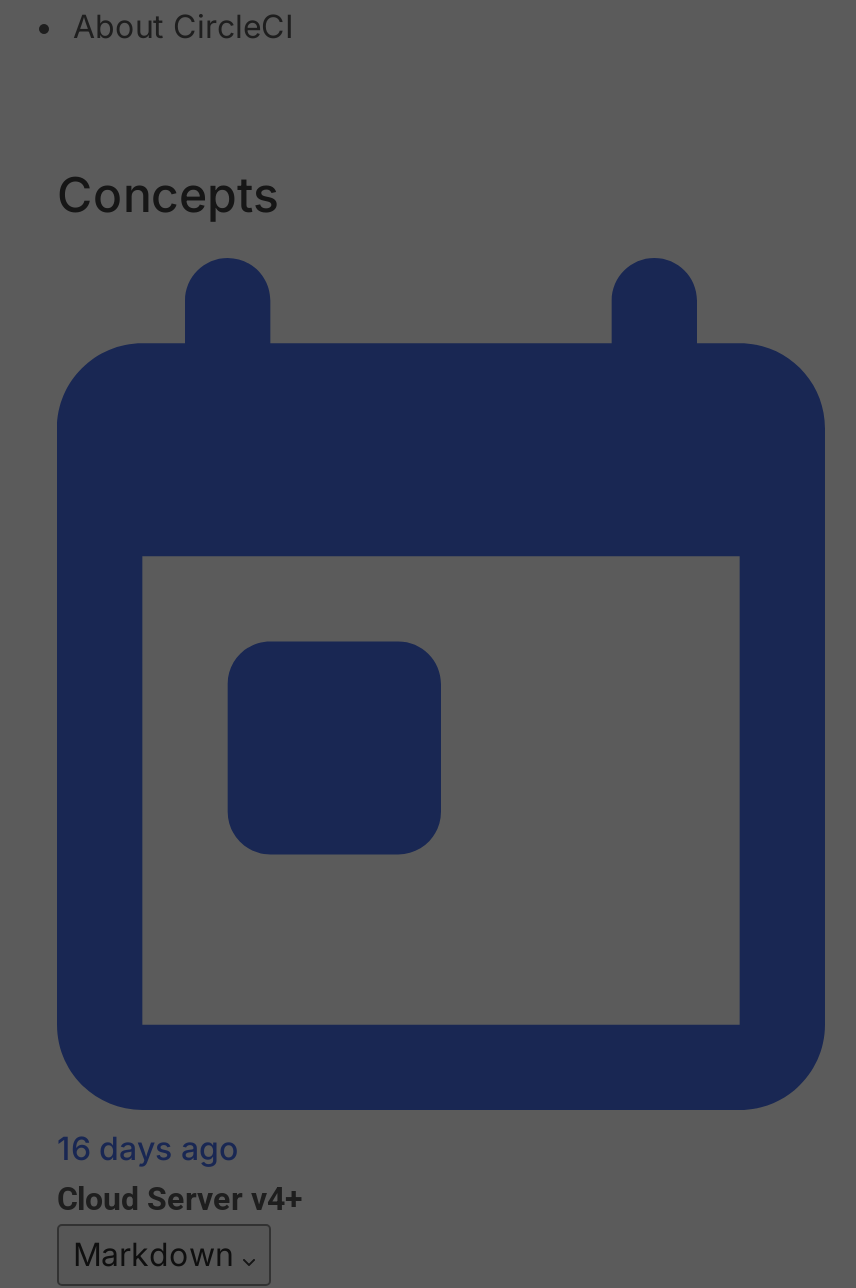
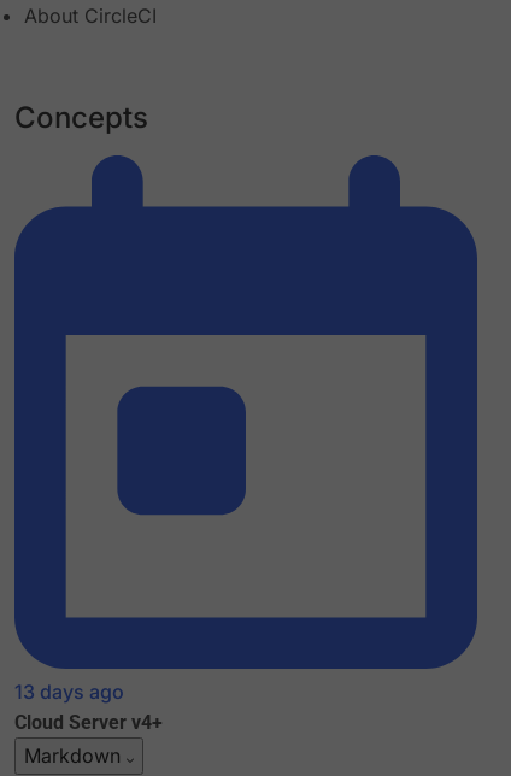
- 16 days ago
+ 13 days ago
